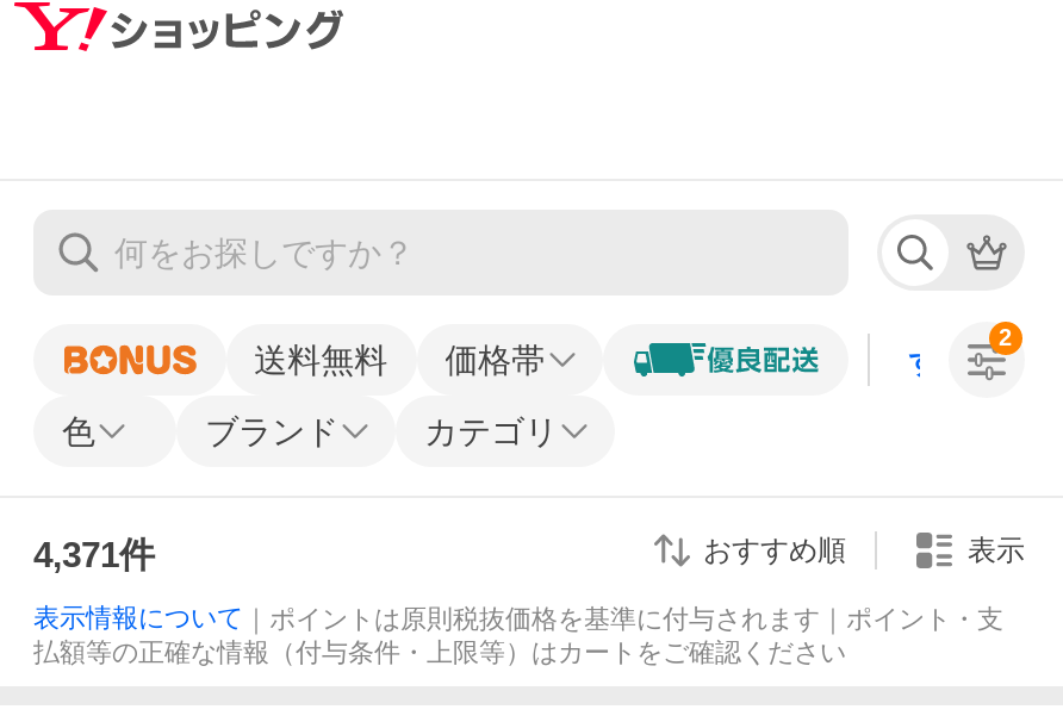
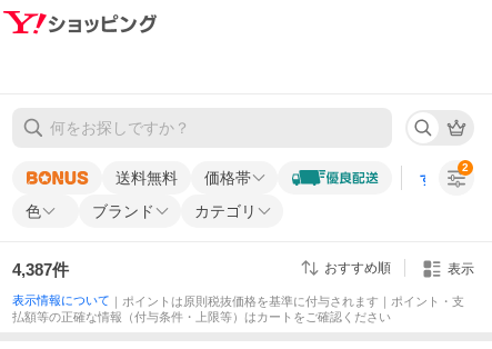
- 4,371件
+ 4,387件
